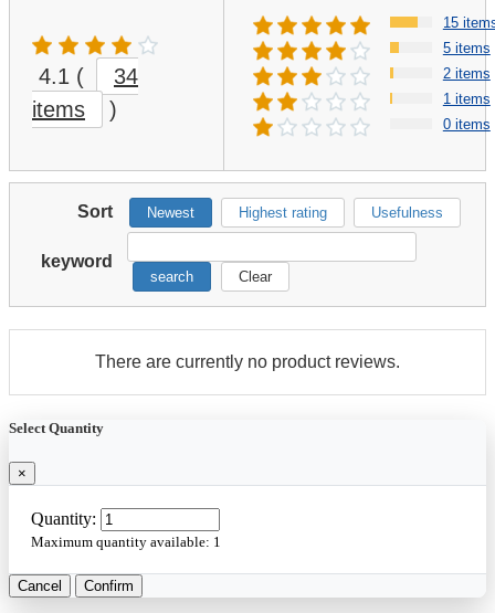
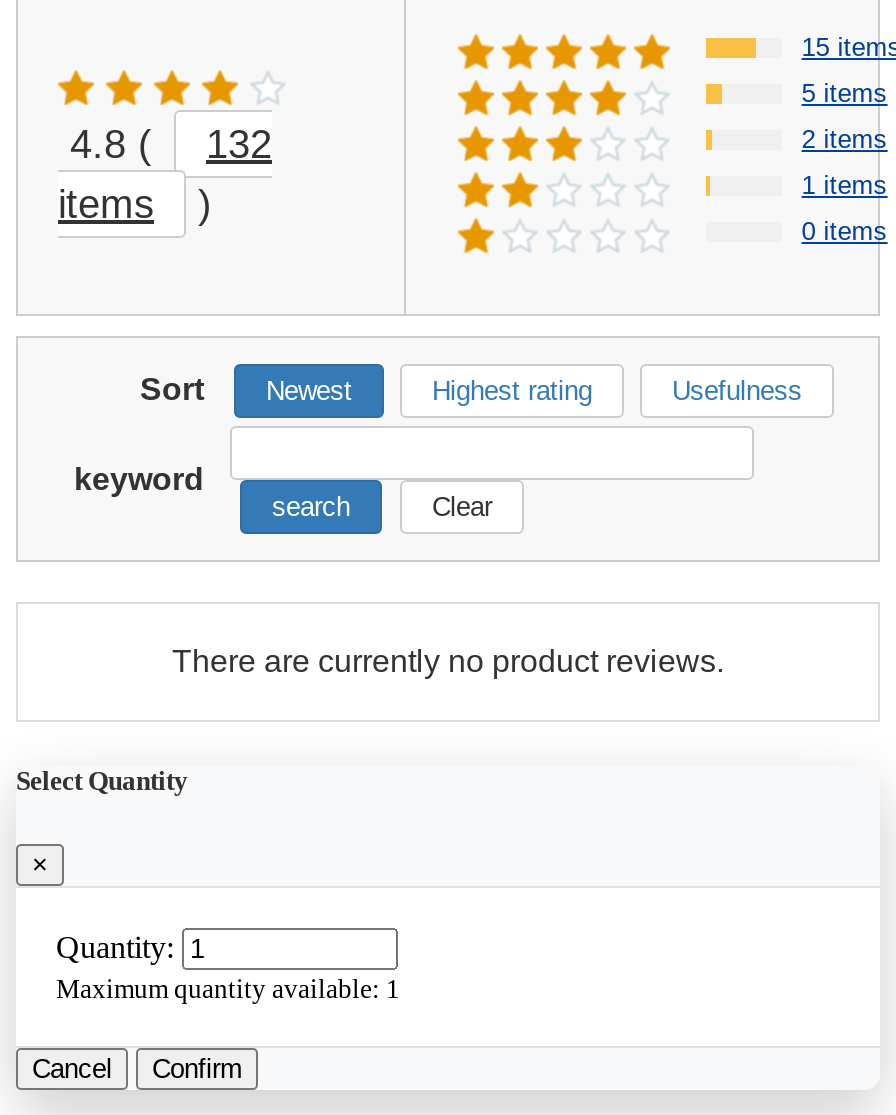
- 4.1 (
+ 4.8 (

- 34
+ 132
